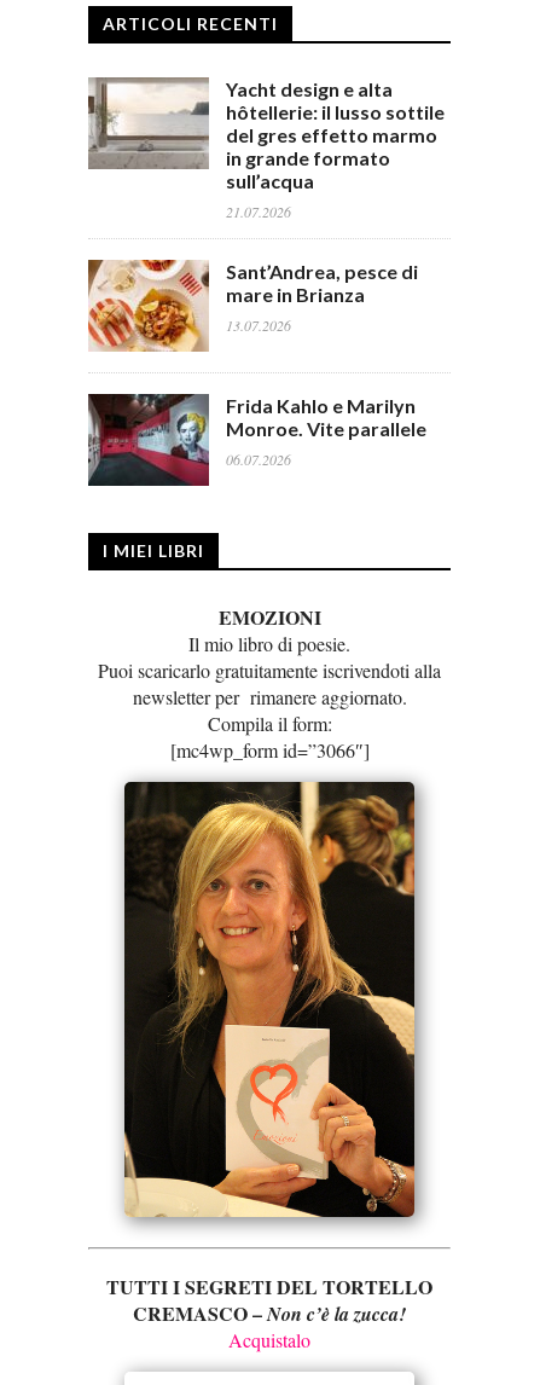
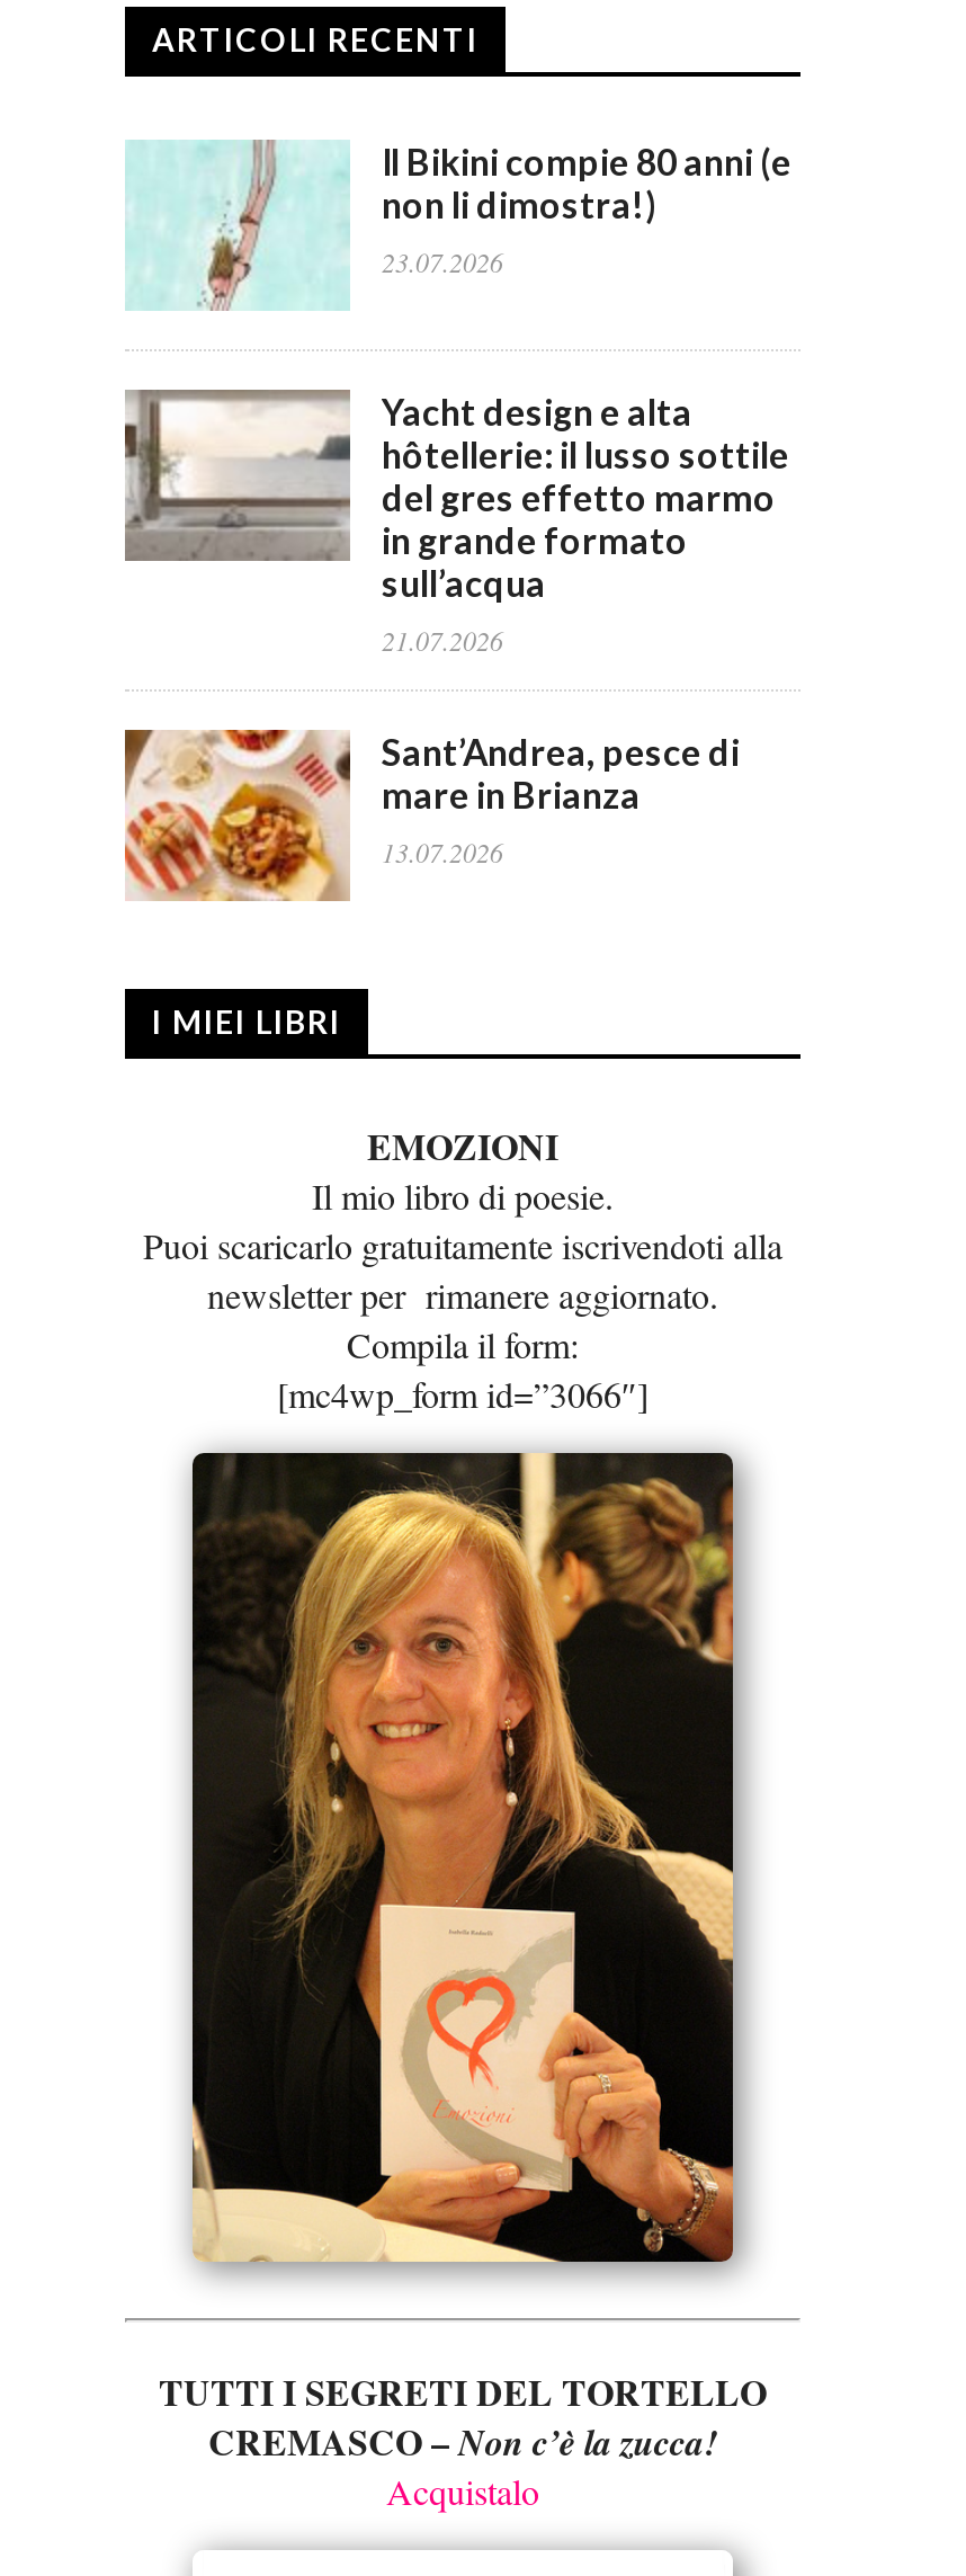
+ [image]
+ Il Bikini compie 80 anni (e
+ non li dimostra!)
+ 23.07.2026

moved down: [image] | Yacht design e alta | hôtellerie: il lusso sottile | ... | mare in Brianza | 13.07.2026

- [image]
- Frida Kahlo e Marilyn
- Monroe. Vite parallele
- 06.07.2026
